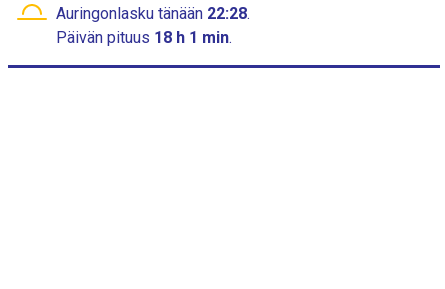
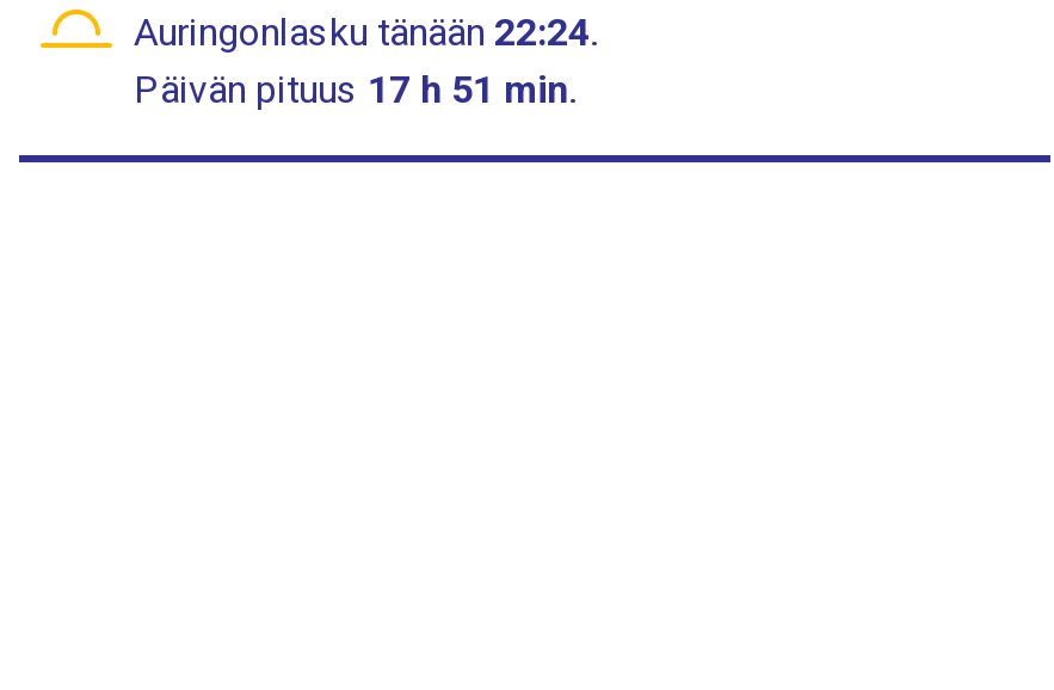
- Auringonlasku tänään 22:28.
+ Auringonlasku tänään 22:24.

- Päivän pituus 18 h 1 min.
+ Päivän pituus 17 h 51 min.
